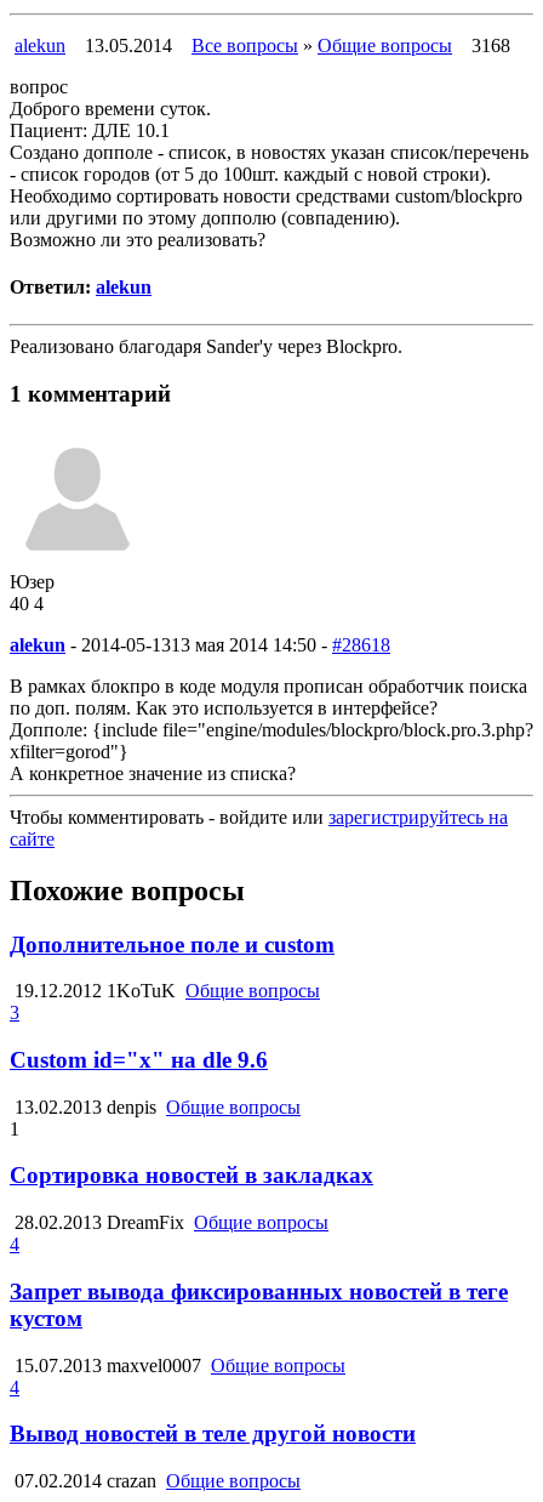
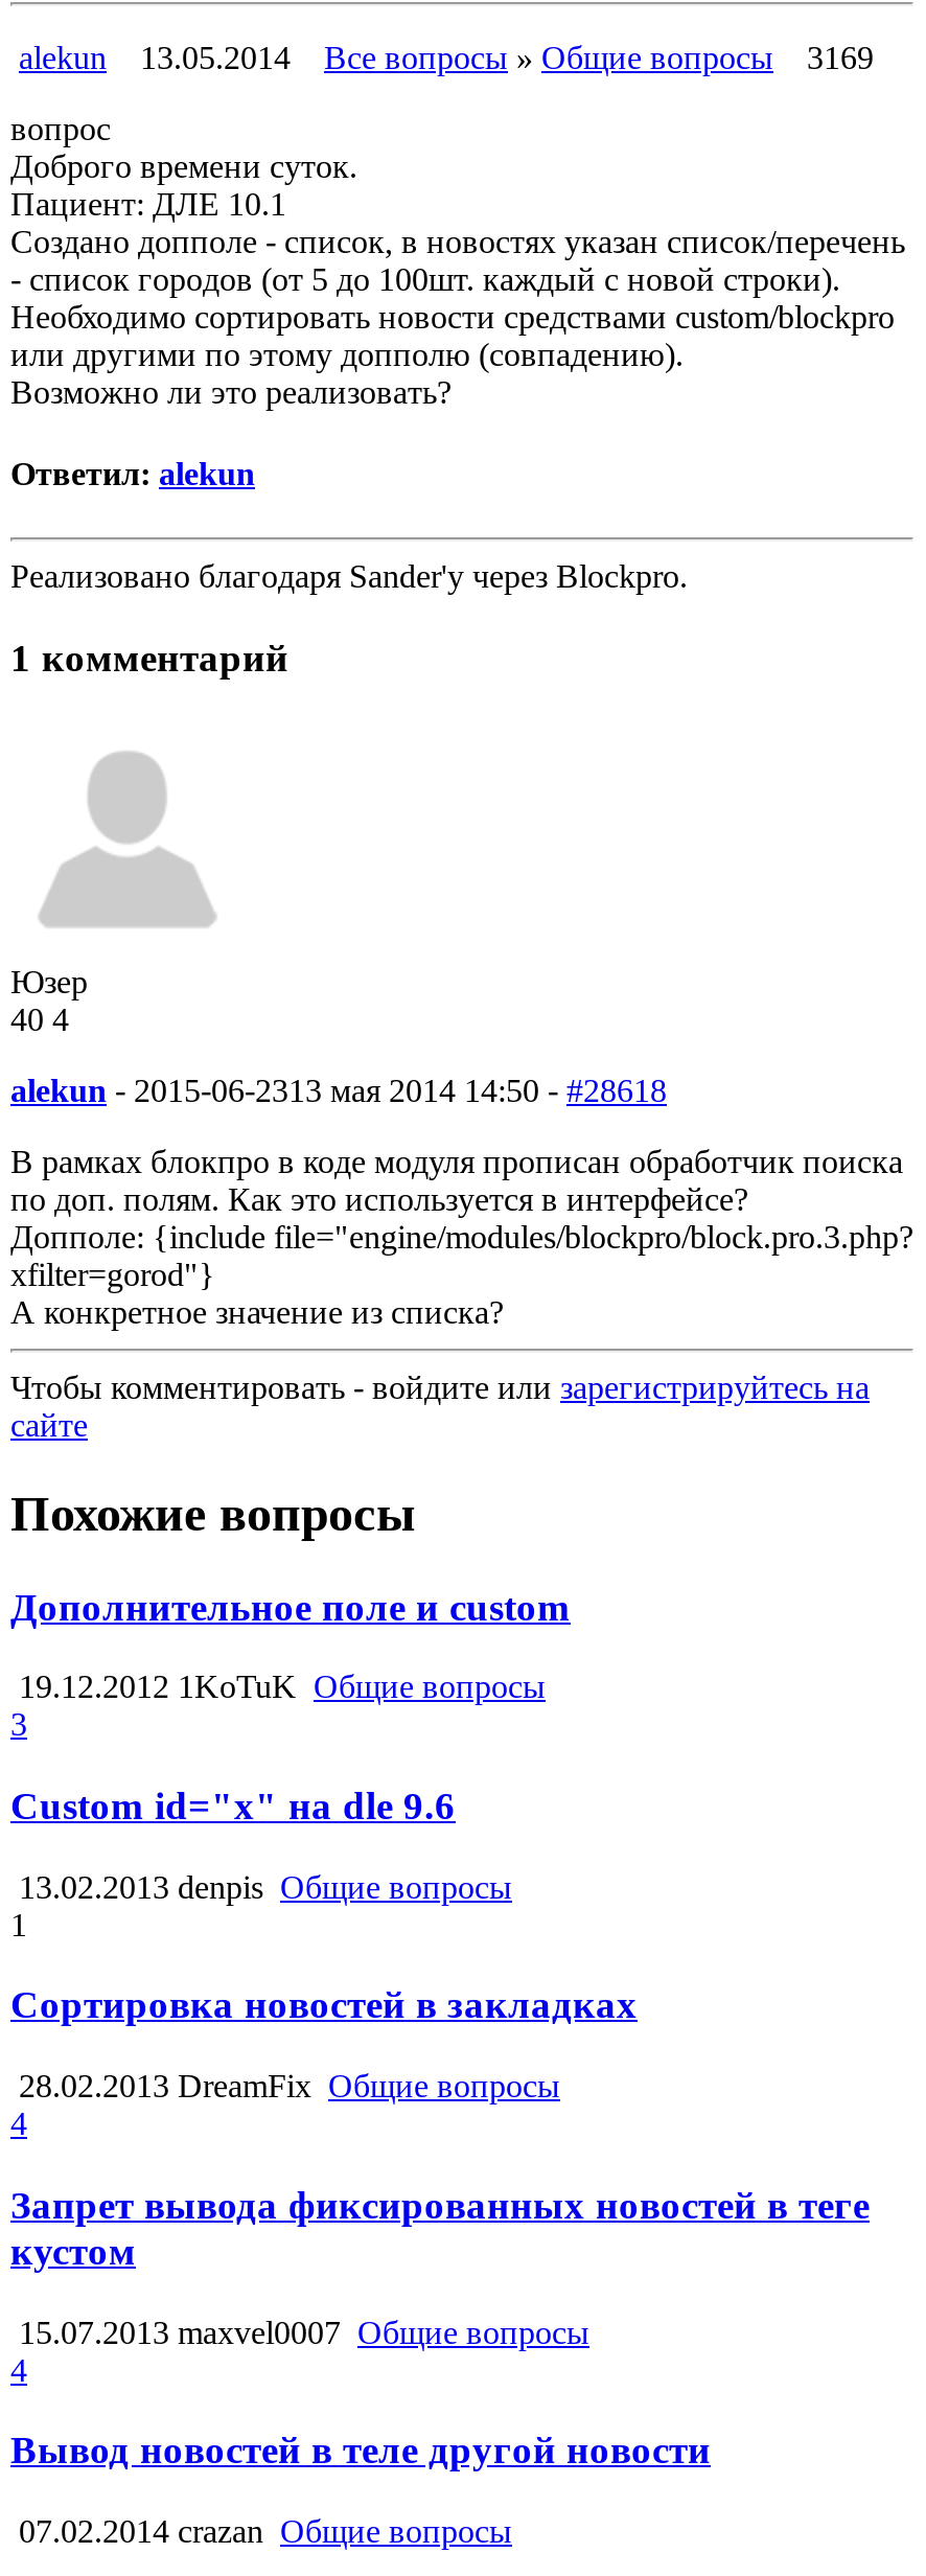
- alekun 13.05.2014 Все вопросы» Общие вопросы 3168
+ alekun 13.05.2014 Все вопросы» Общие вопросы 3169

- alekun - 2014-05-1313 мая 2014 14:50 - #28618
+ alekun - 2015-06-2313 мая 2014 14:50 - #28618
